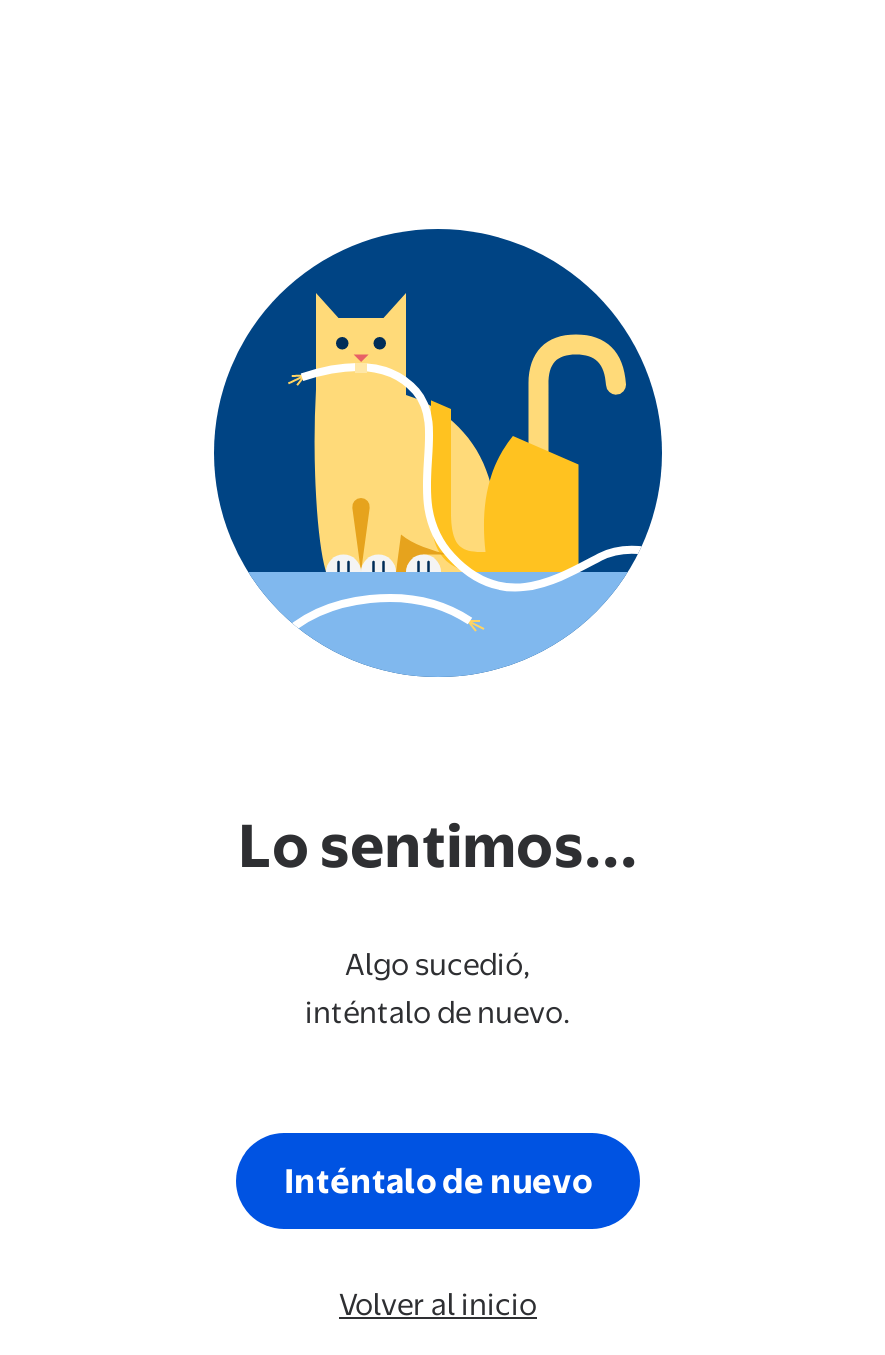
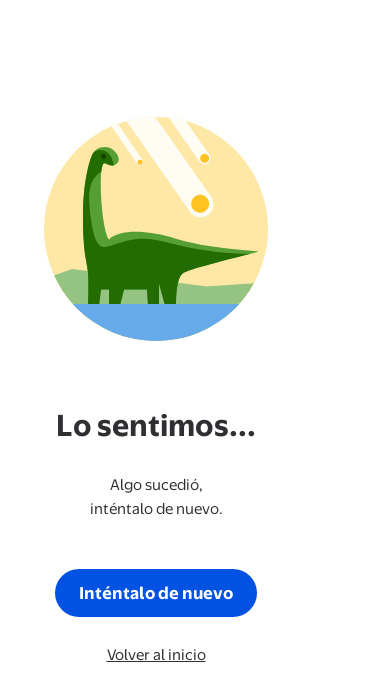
- [image]
+ [image]
